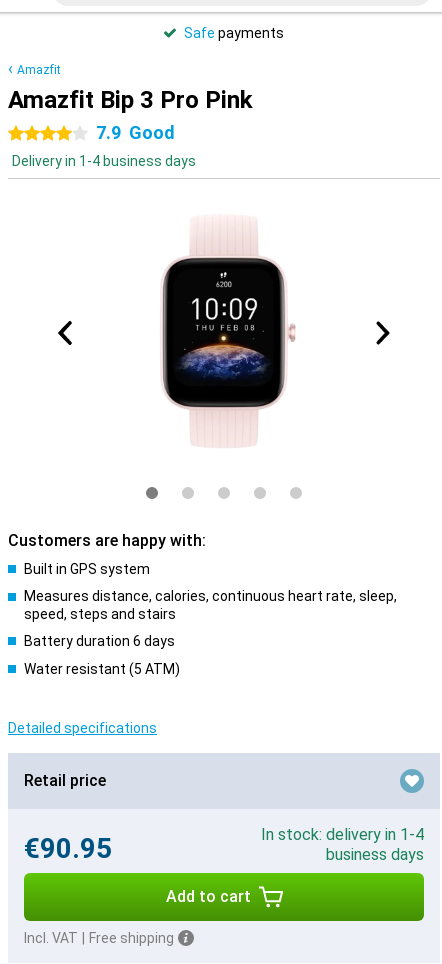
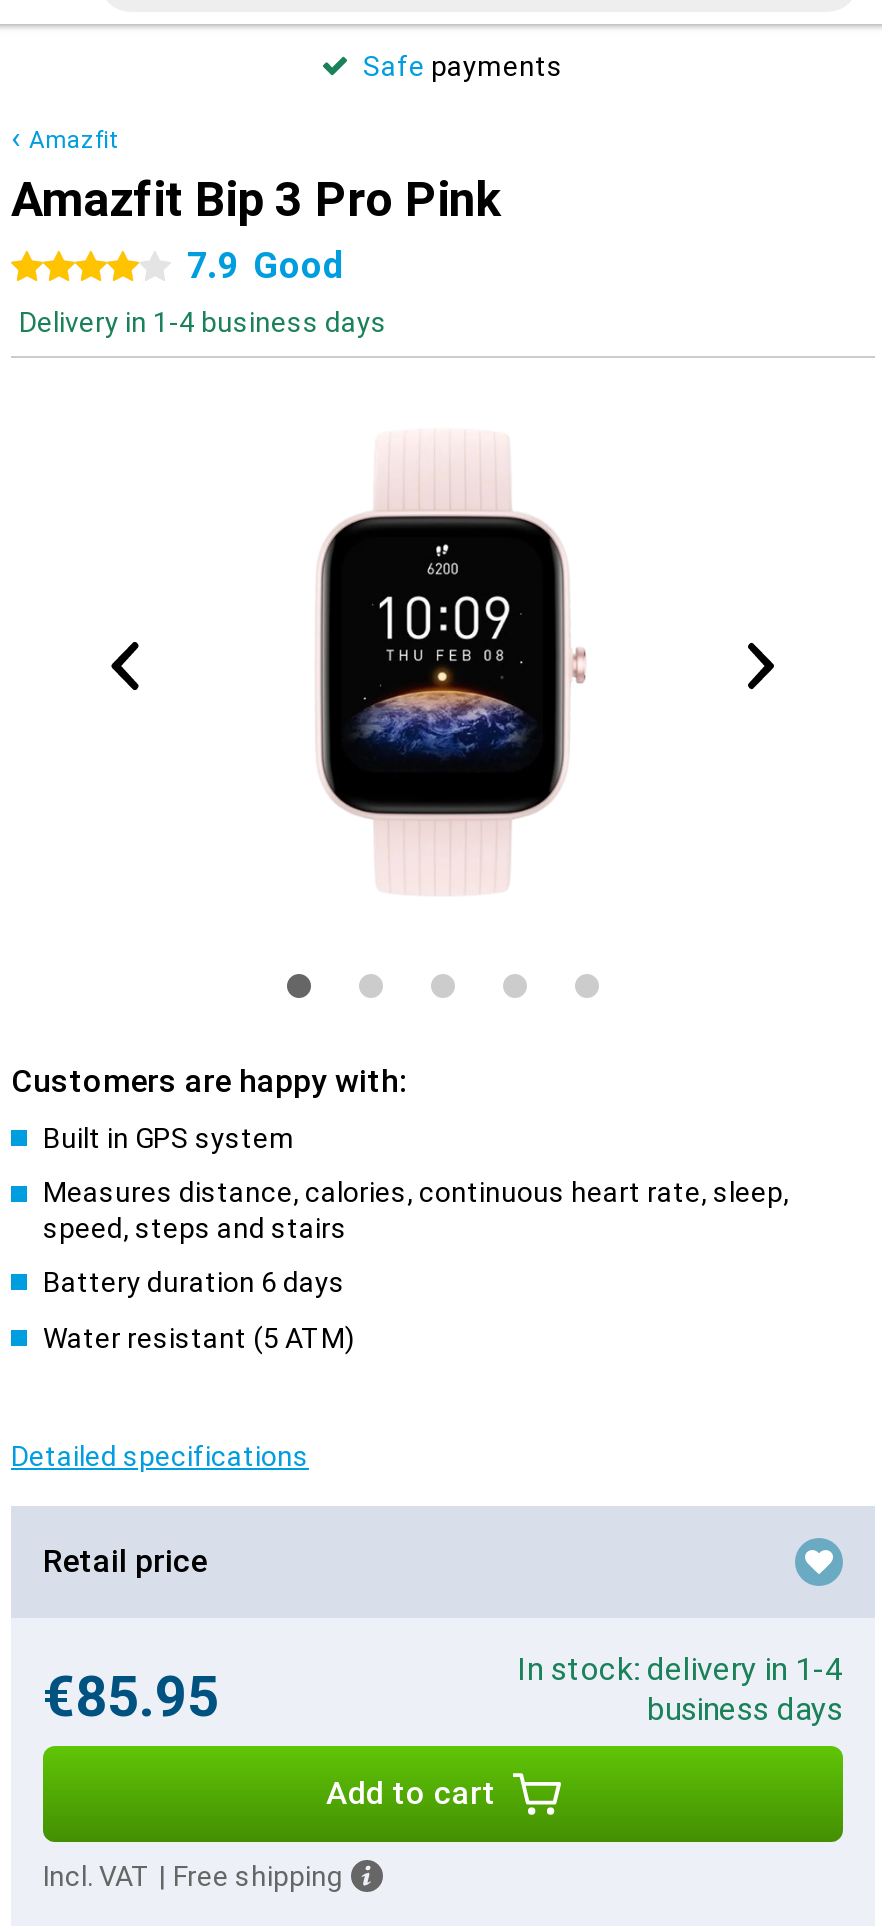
- €90.95
+ €85.95
